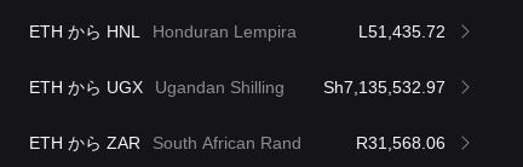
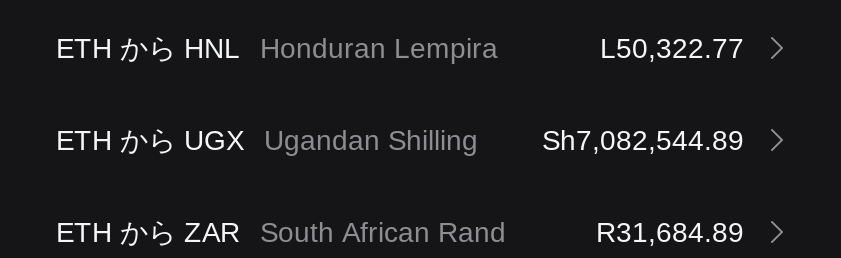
- L51,435.72
+ L50,322.77

- ETH から UGX Ugandan Shilling Sh7,135,532.97
+ ETH から UGX Ugandan Shilling Sh7,082,544.89

- R31,568.06
+ R31,684.89
